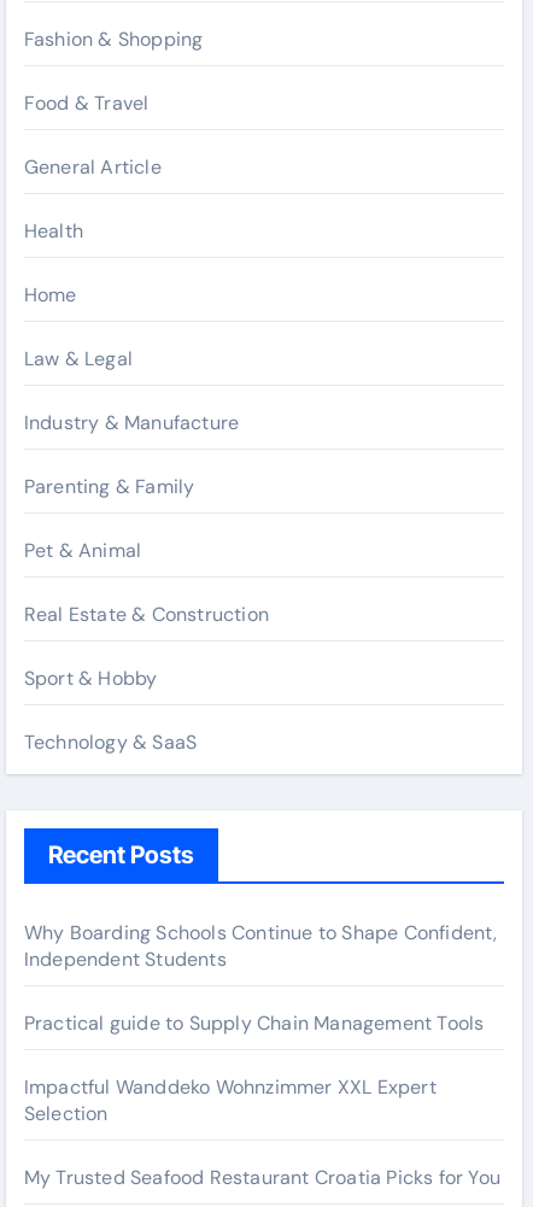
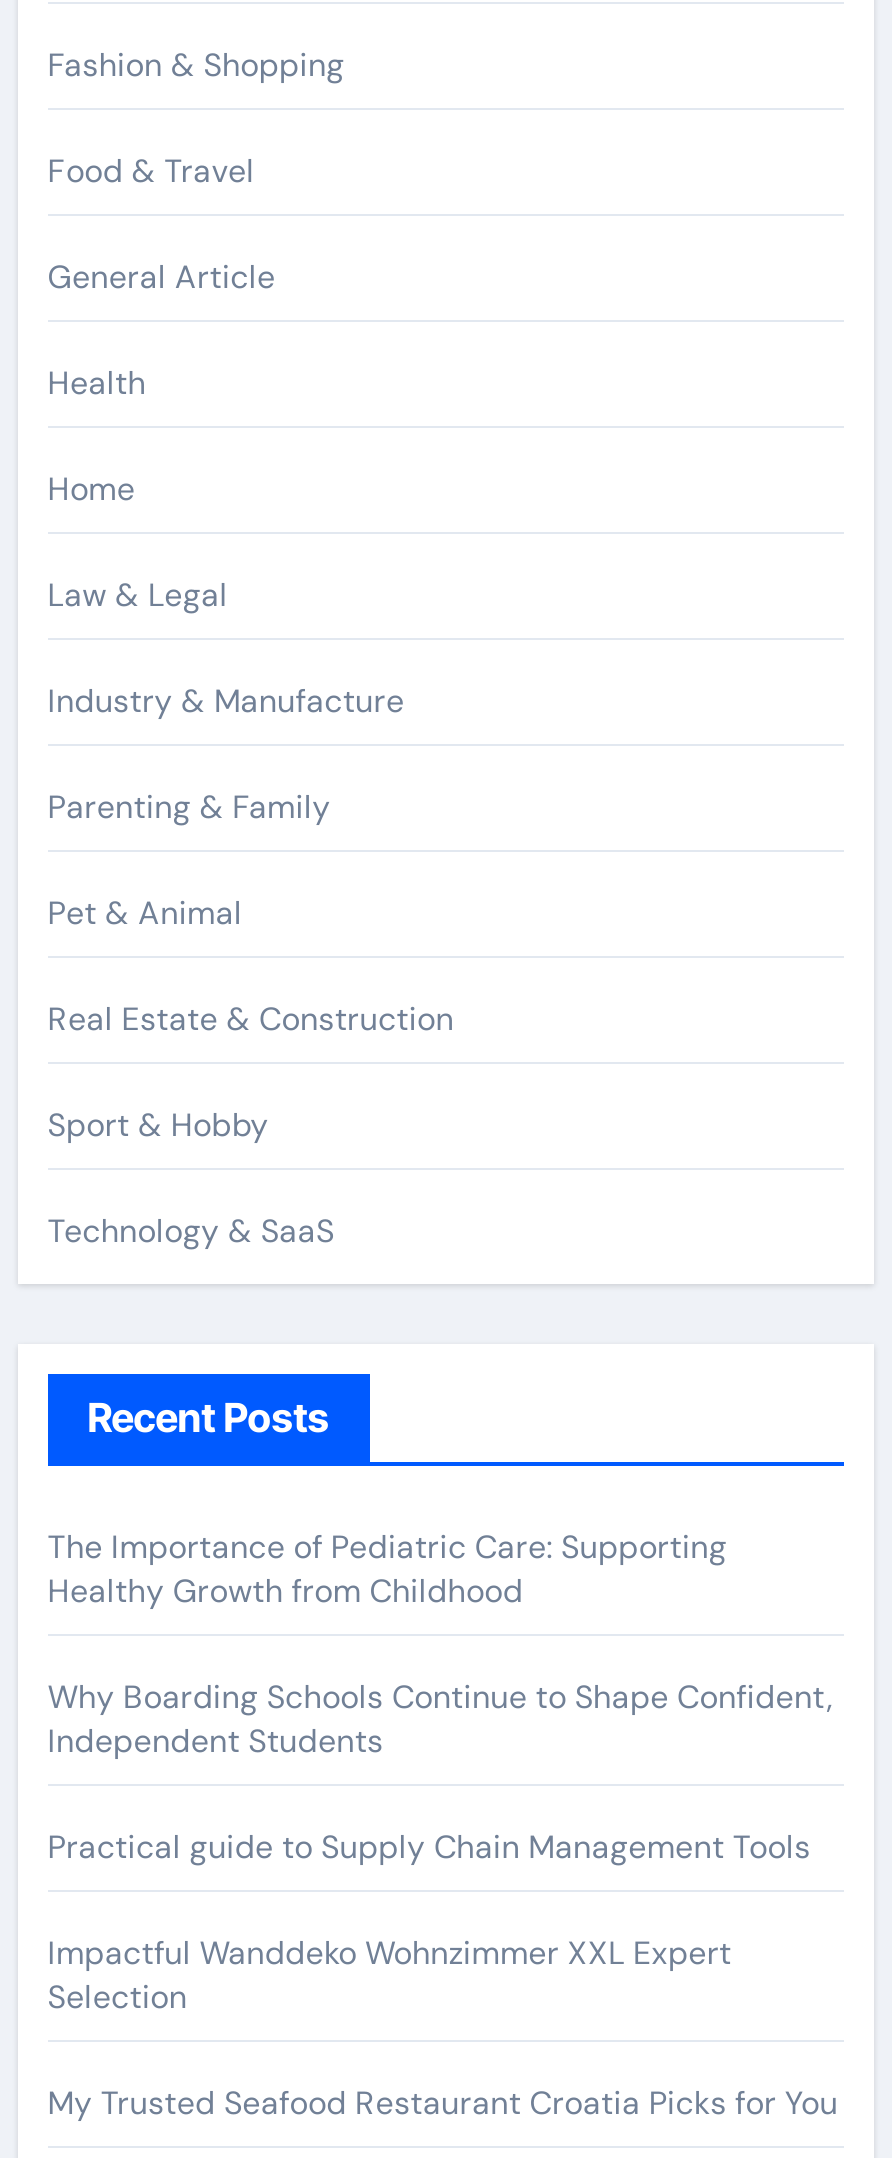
+ The Importance of Pediatric Care: Supporting
+ Healthy Growth from Childhood
